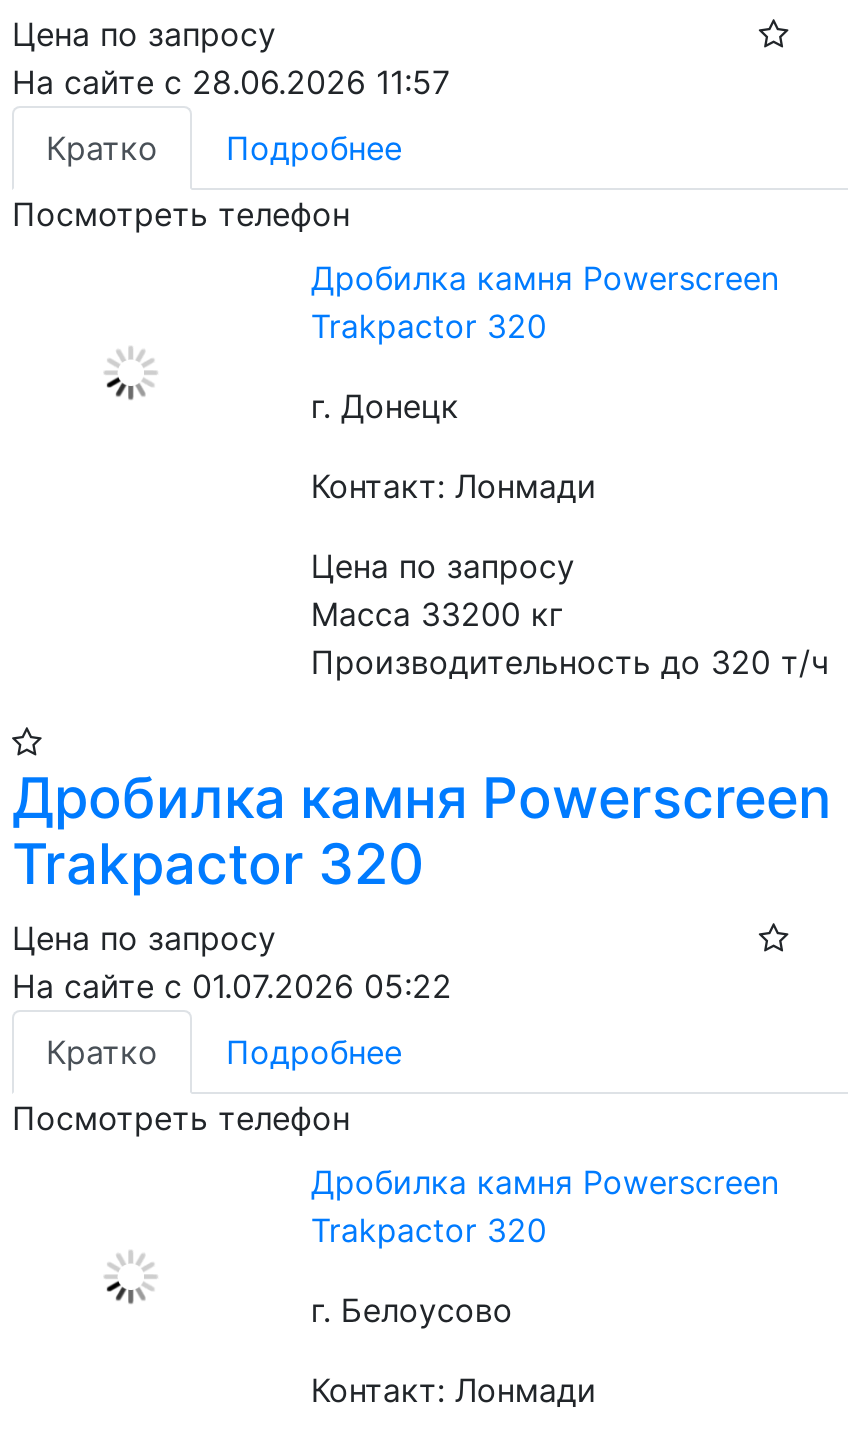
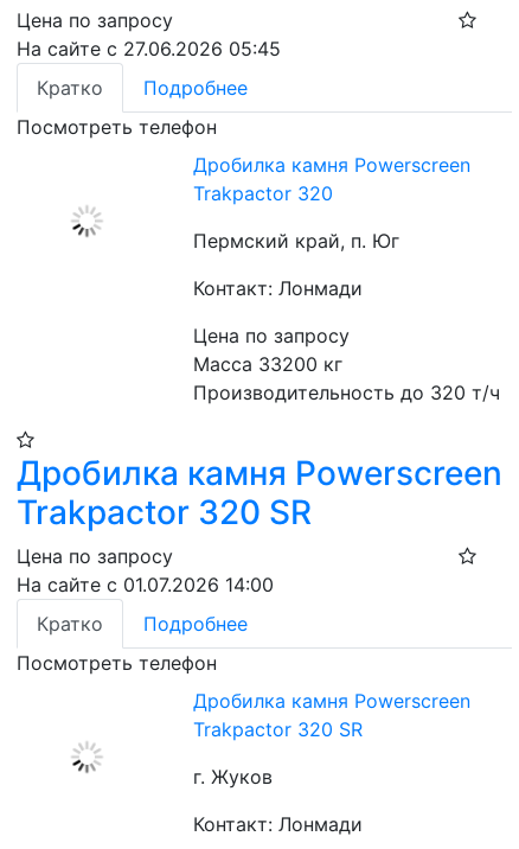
- На сайте с 28.06.2026 11:57
+ На сайте с 27.06.2026 05:45

- г. Донецк
+ Пермский край, п. Юг

- Trakpactor 320
+ Trakpactor 320 SR

- На сайте с 01.07.2026 05:22
+ На сайте с 01.07.2026 14:00

- Trakpactor 320
+ Trakpactor 320 SR

- г. Белоусово
+ г. Жуков
